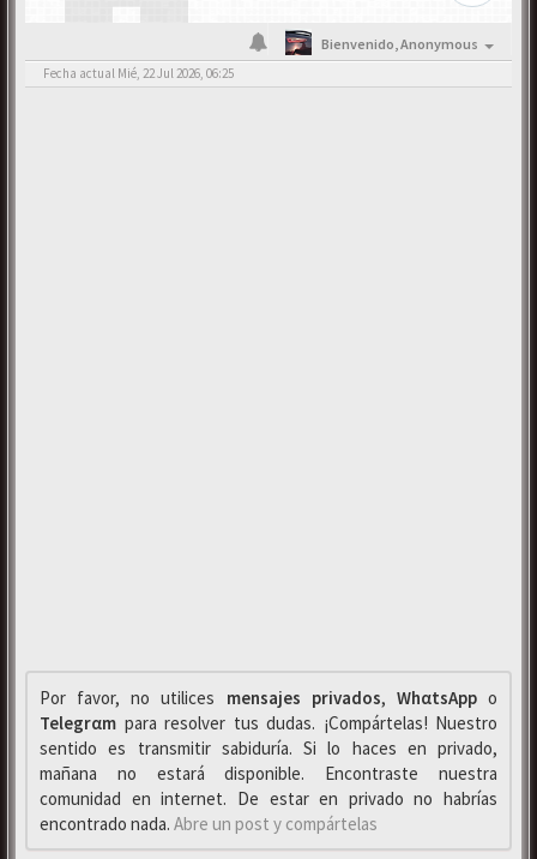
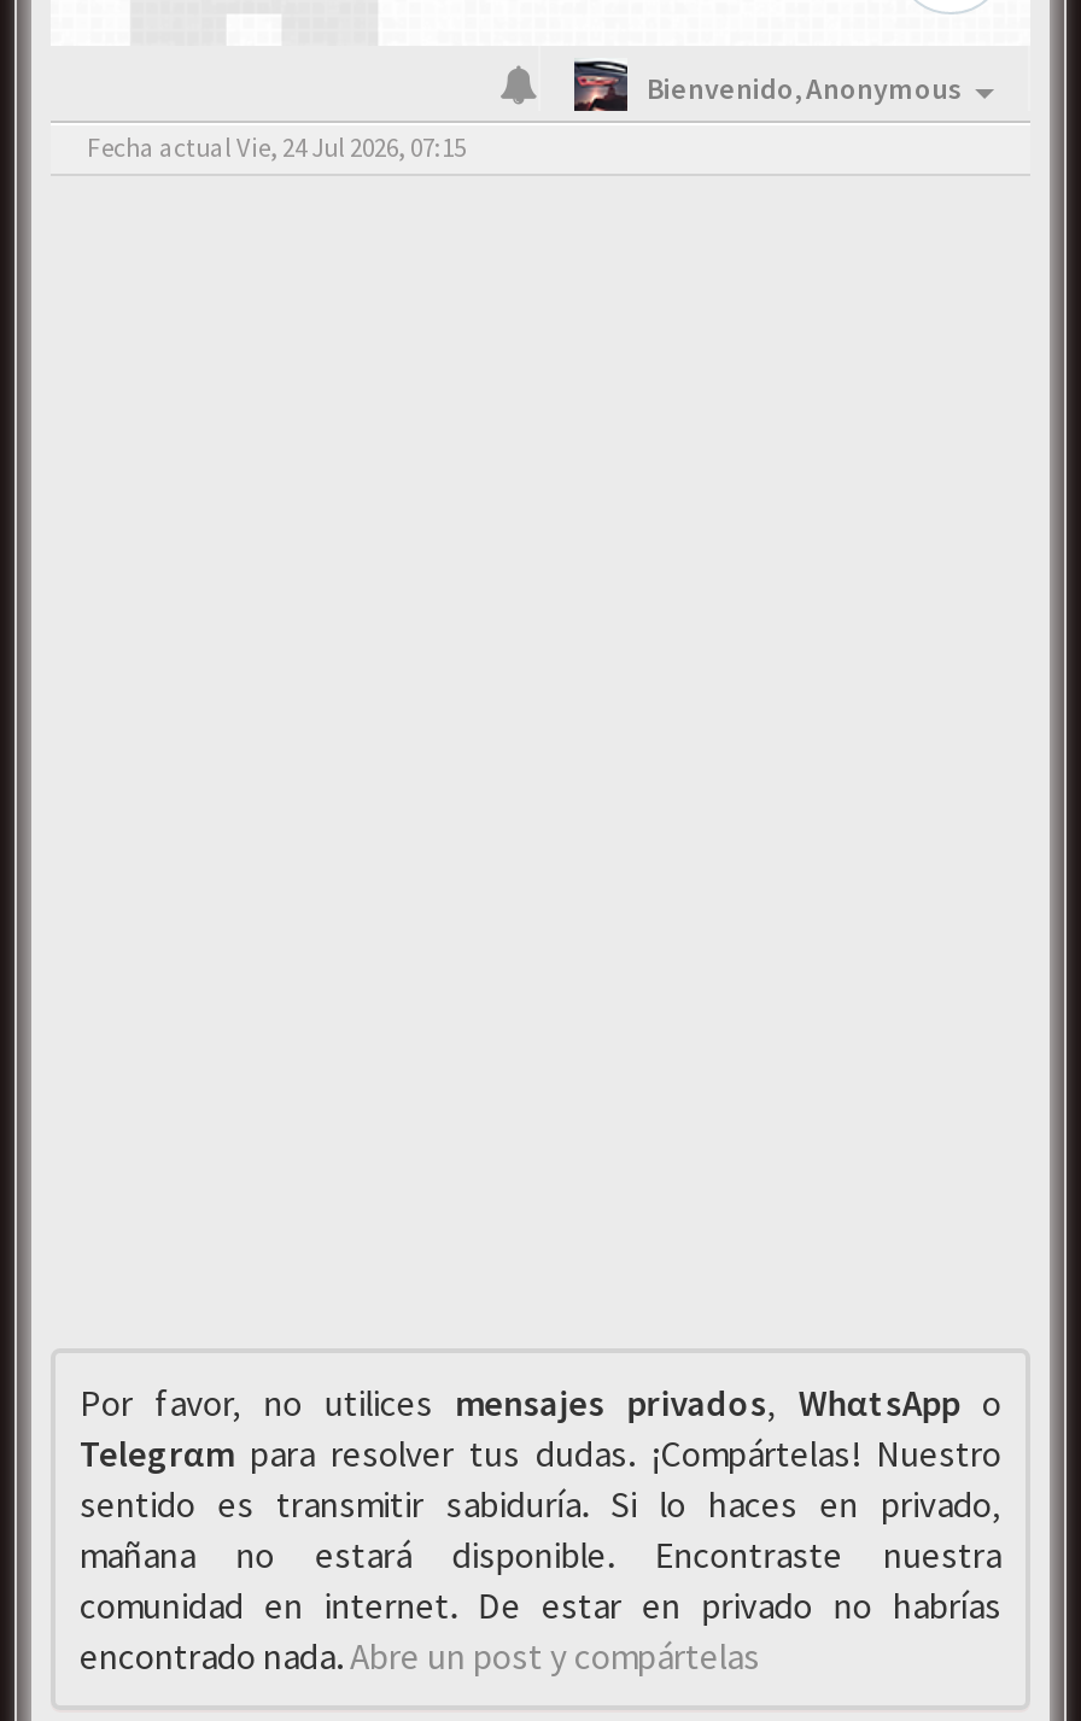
- Fecha actual Mié, 22 Jul 2026, 06:25
+ Fecha actual Vie, 24 Jul 2026, 07:15
